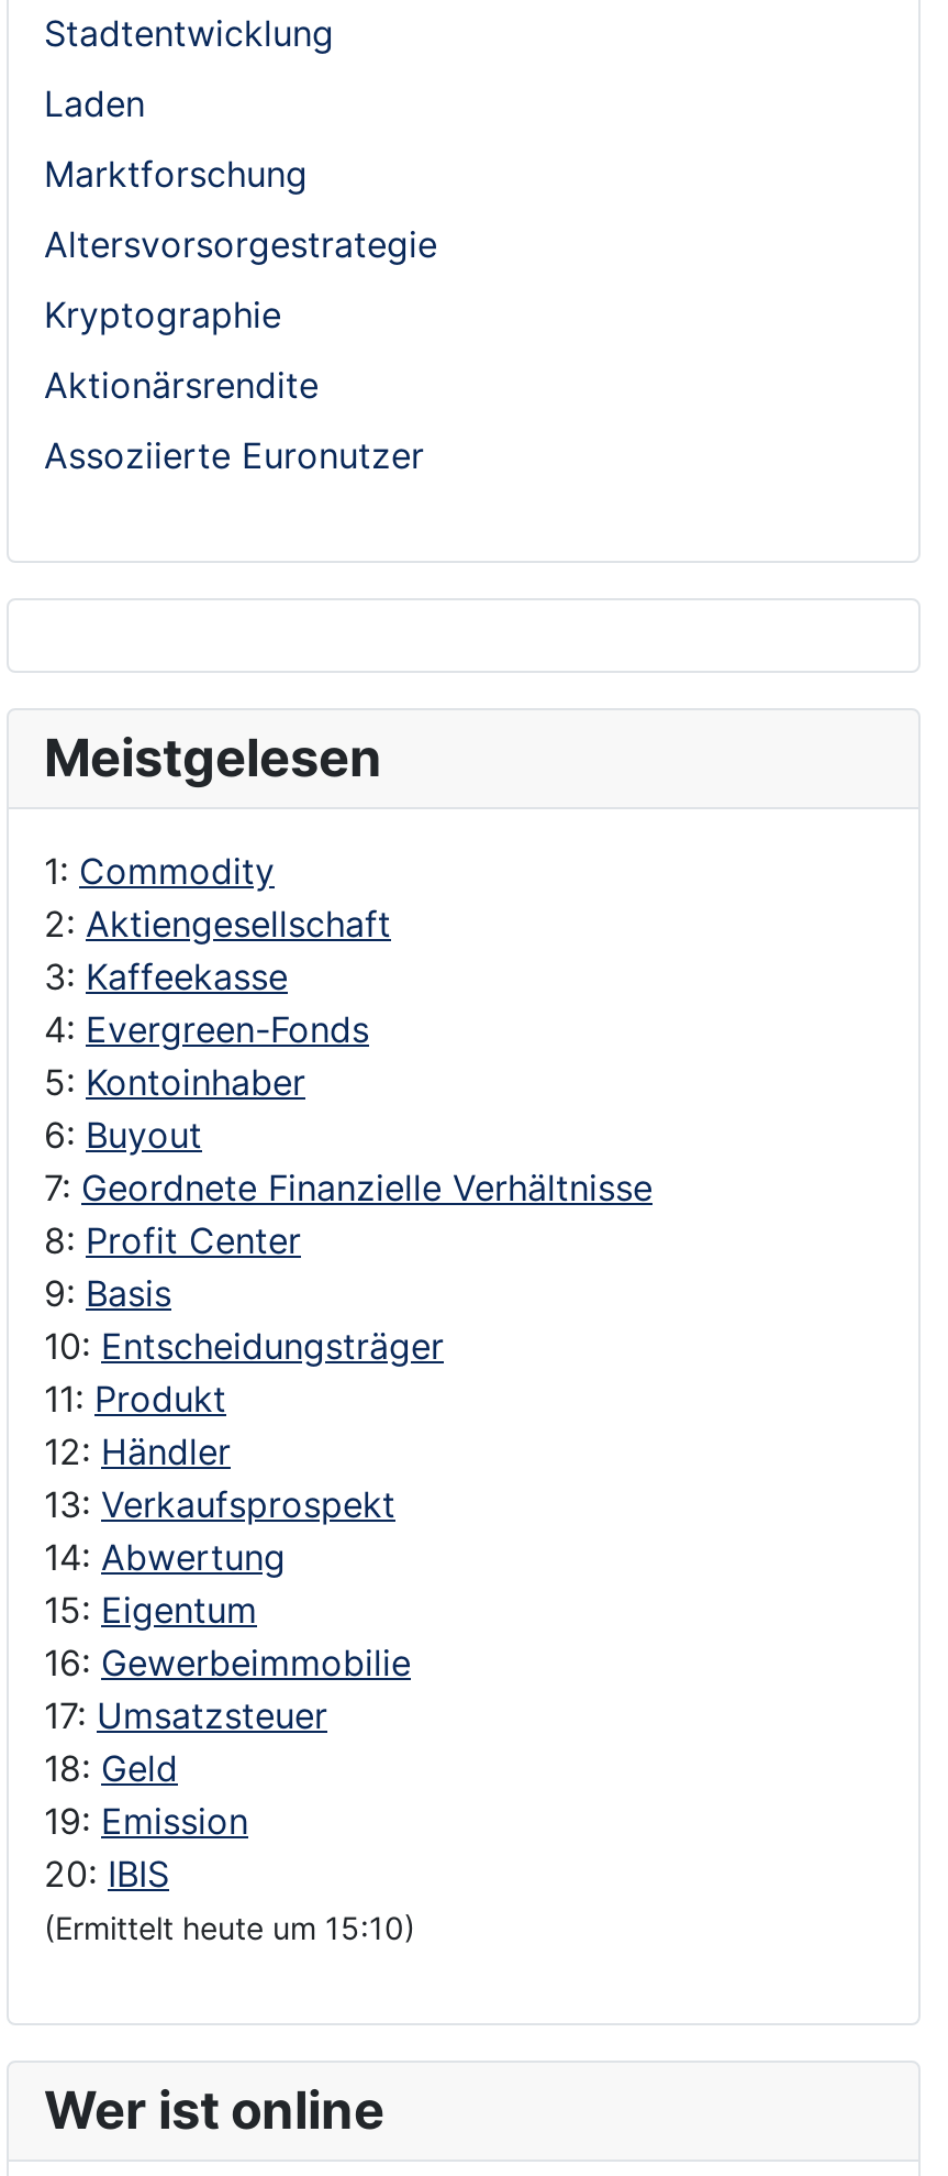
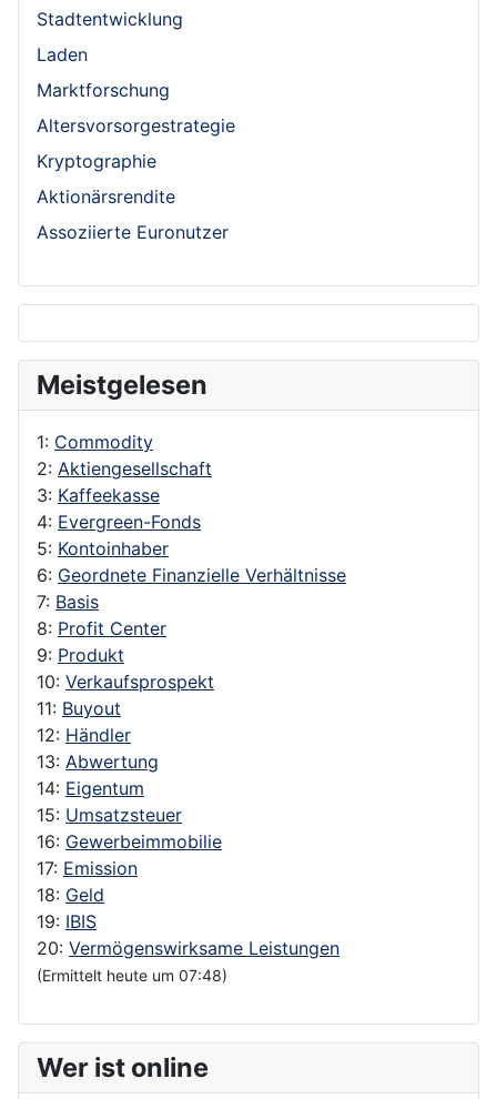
- 6: Buyout
- 7: Geordnete Finanzielle Verhältnisse
+ 6: Geordnete Finanzielle Verhältnisse
+ 7: Basis

- 9: Basis
- 10: Entscheidungsträger
- 11: Produkt
+ 9: Produkt
+ 10: Verkaufsprospekt
+ 11: Buyout

- 13: Verkaufsprospekt
- 14: Abwertung
- 15: Eigentum
+ 13: Abwertung
+ 14: Eigentum
+ 15: Umsatzsteuer

- 17: Umsatzsteuer
+ 17: Emission

- 19: Emission
- 20: IBIS
- (Ermittelt heute um 15:10)
+ 19: IBIS
+ 20: Vermögenswirksame Leistungen
+ (Ermittelt heute um 07:48)
